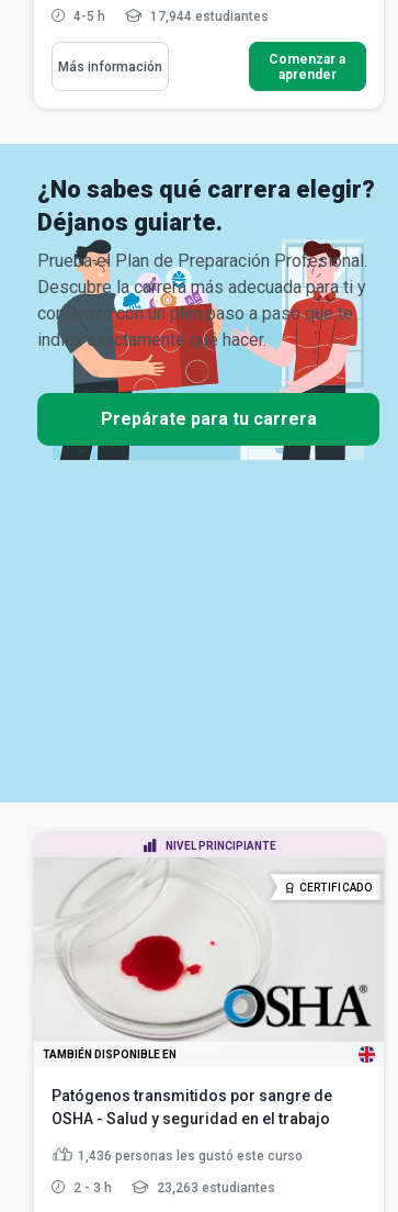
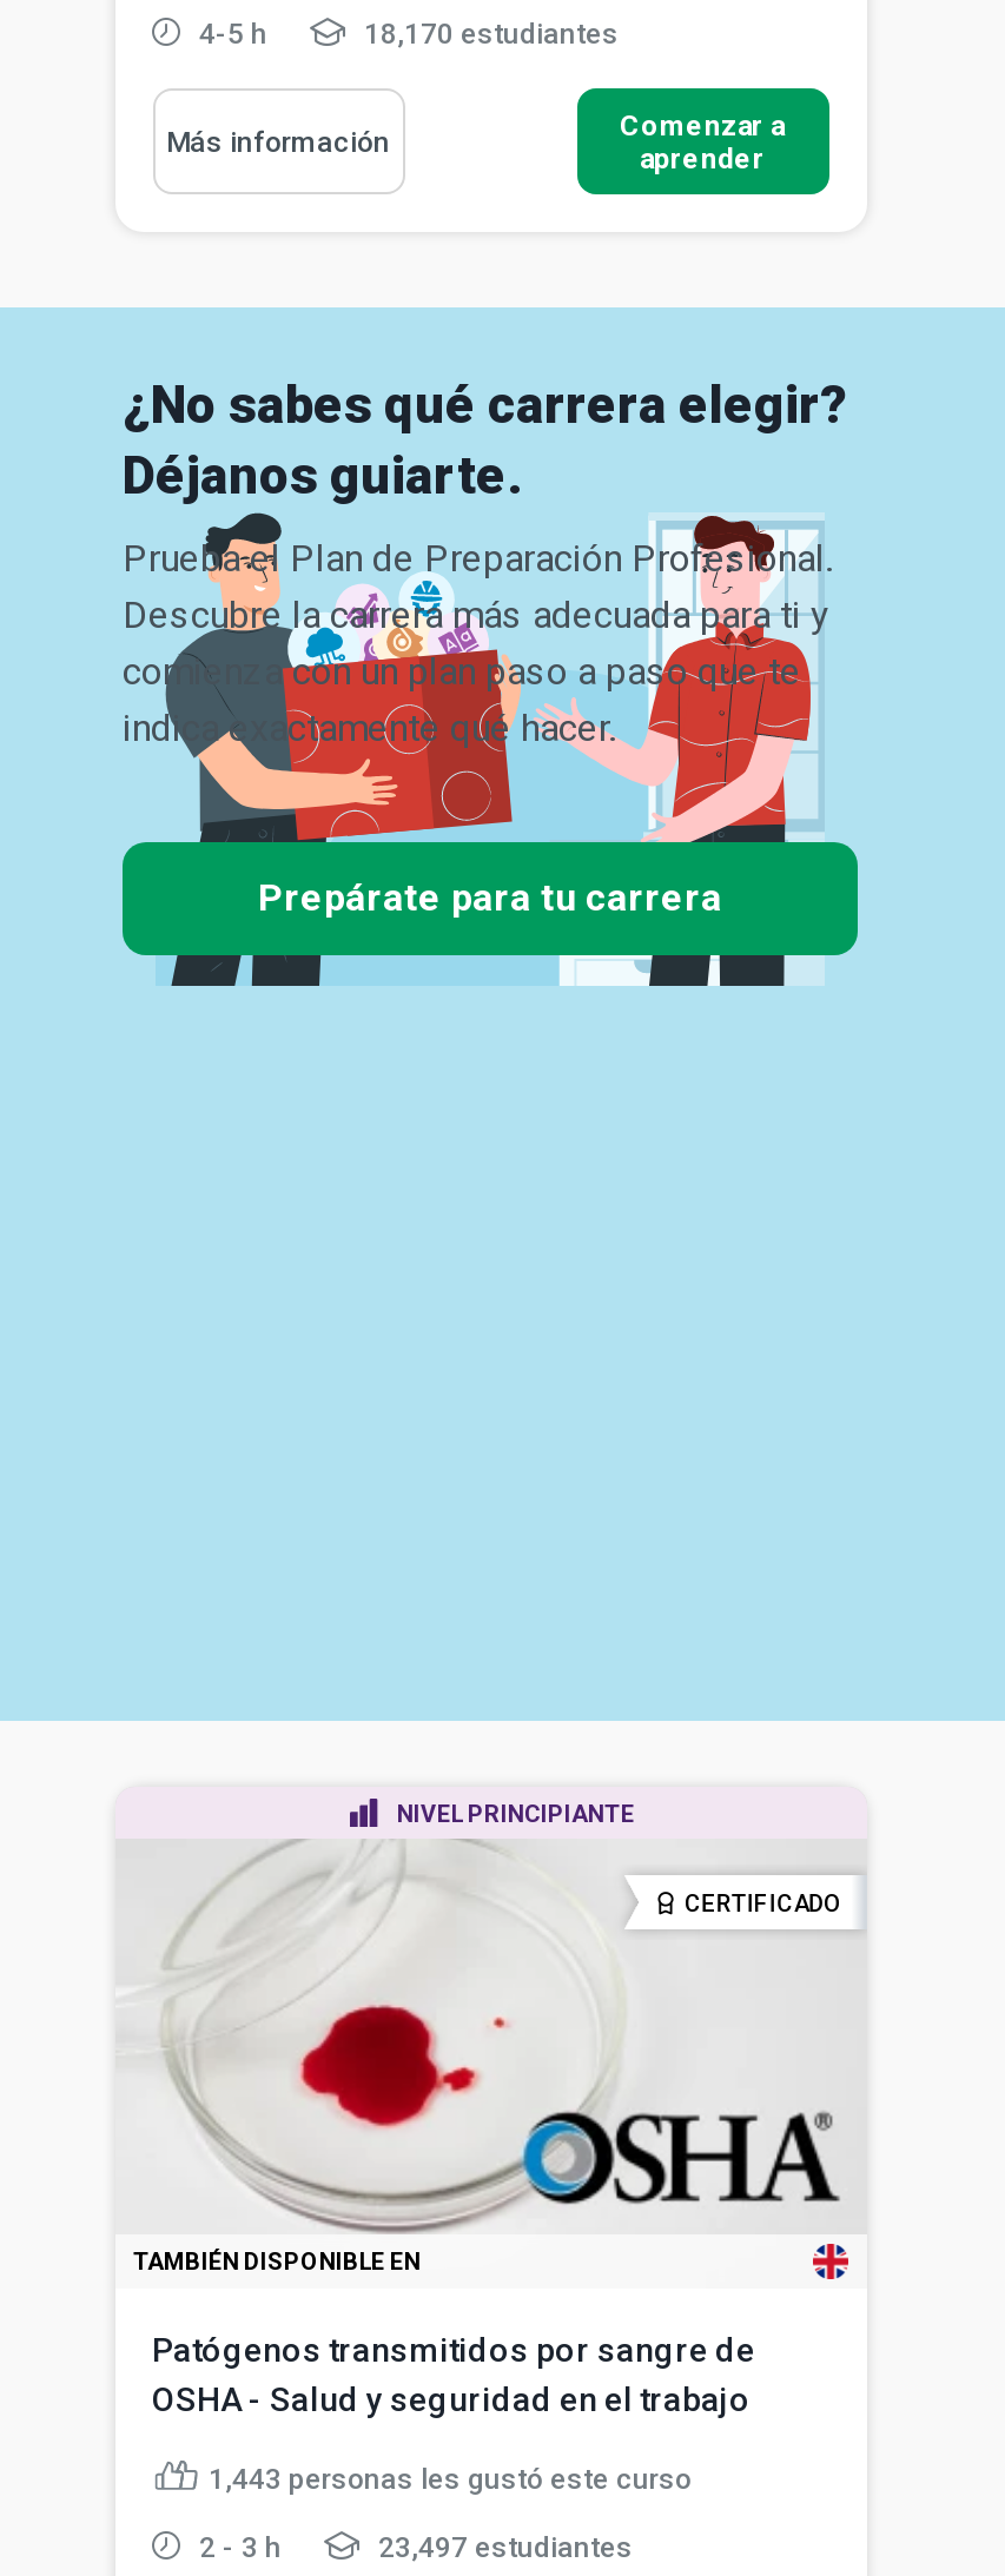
- 17,944 estudiantes
+ 18,170 estudiantes

- 1,436 personas les gustó este curso
+ 1,443 personas les gustó este curso

- 23,263 estudiantes
+ 23,497 estudiantes
